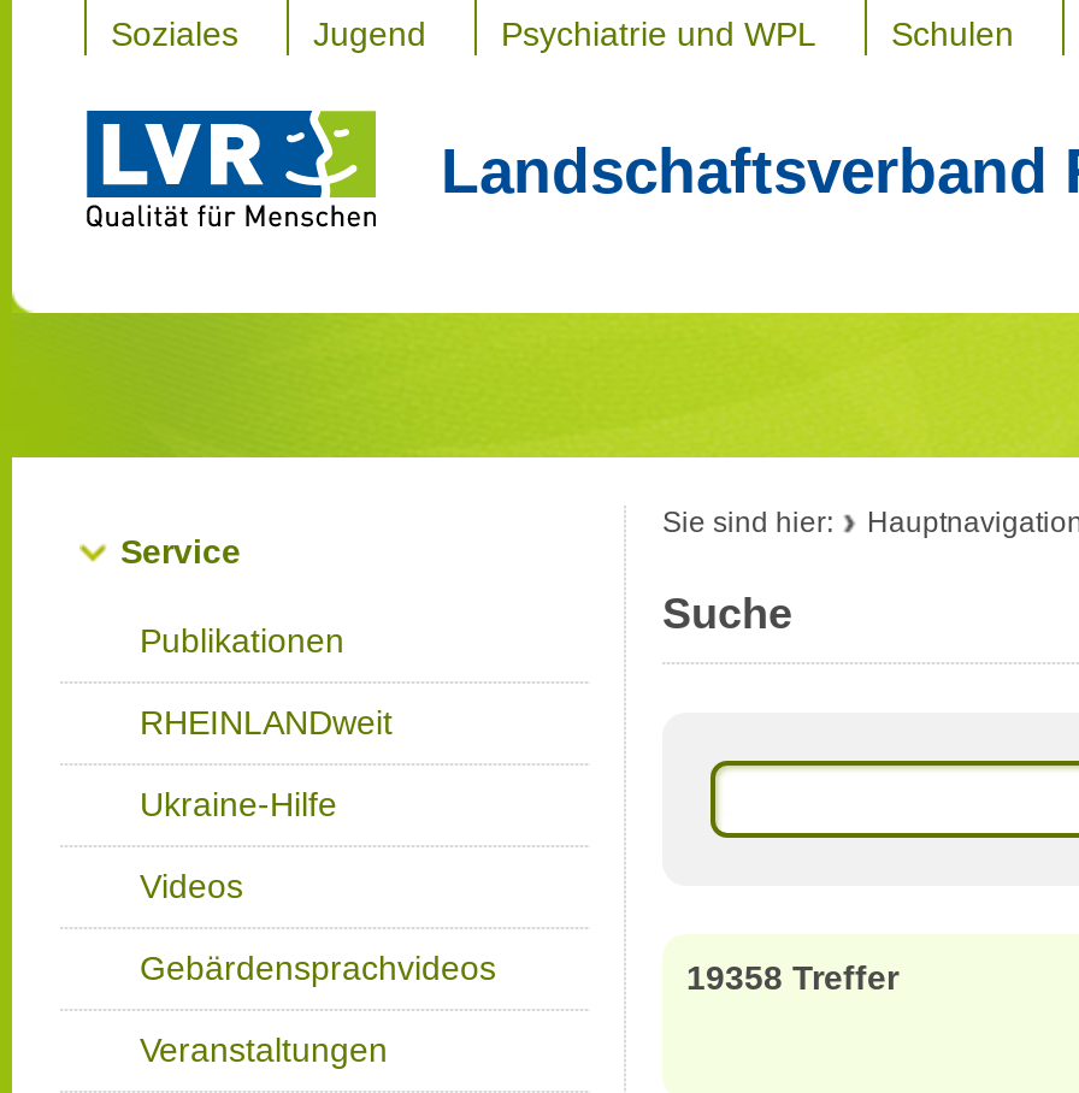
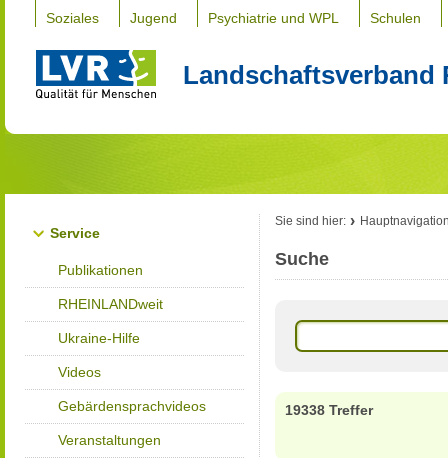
- 19358 Treffer
+ 19338 Treffer
